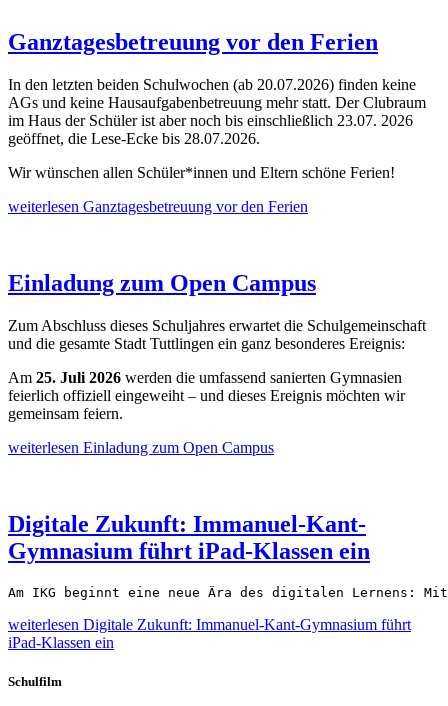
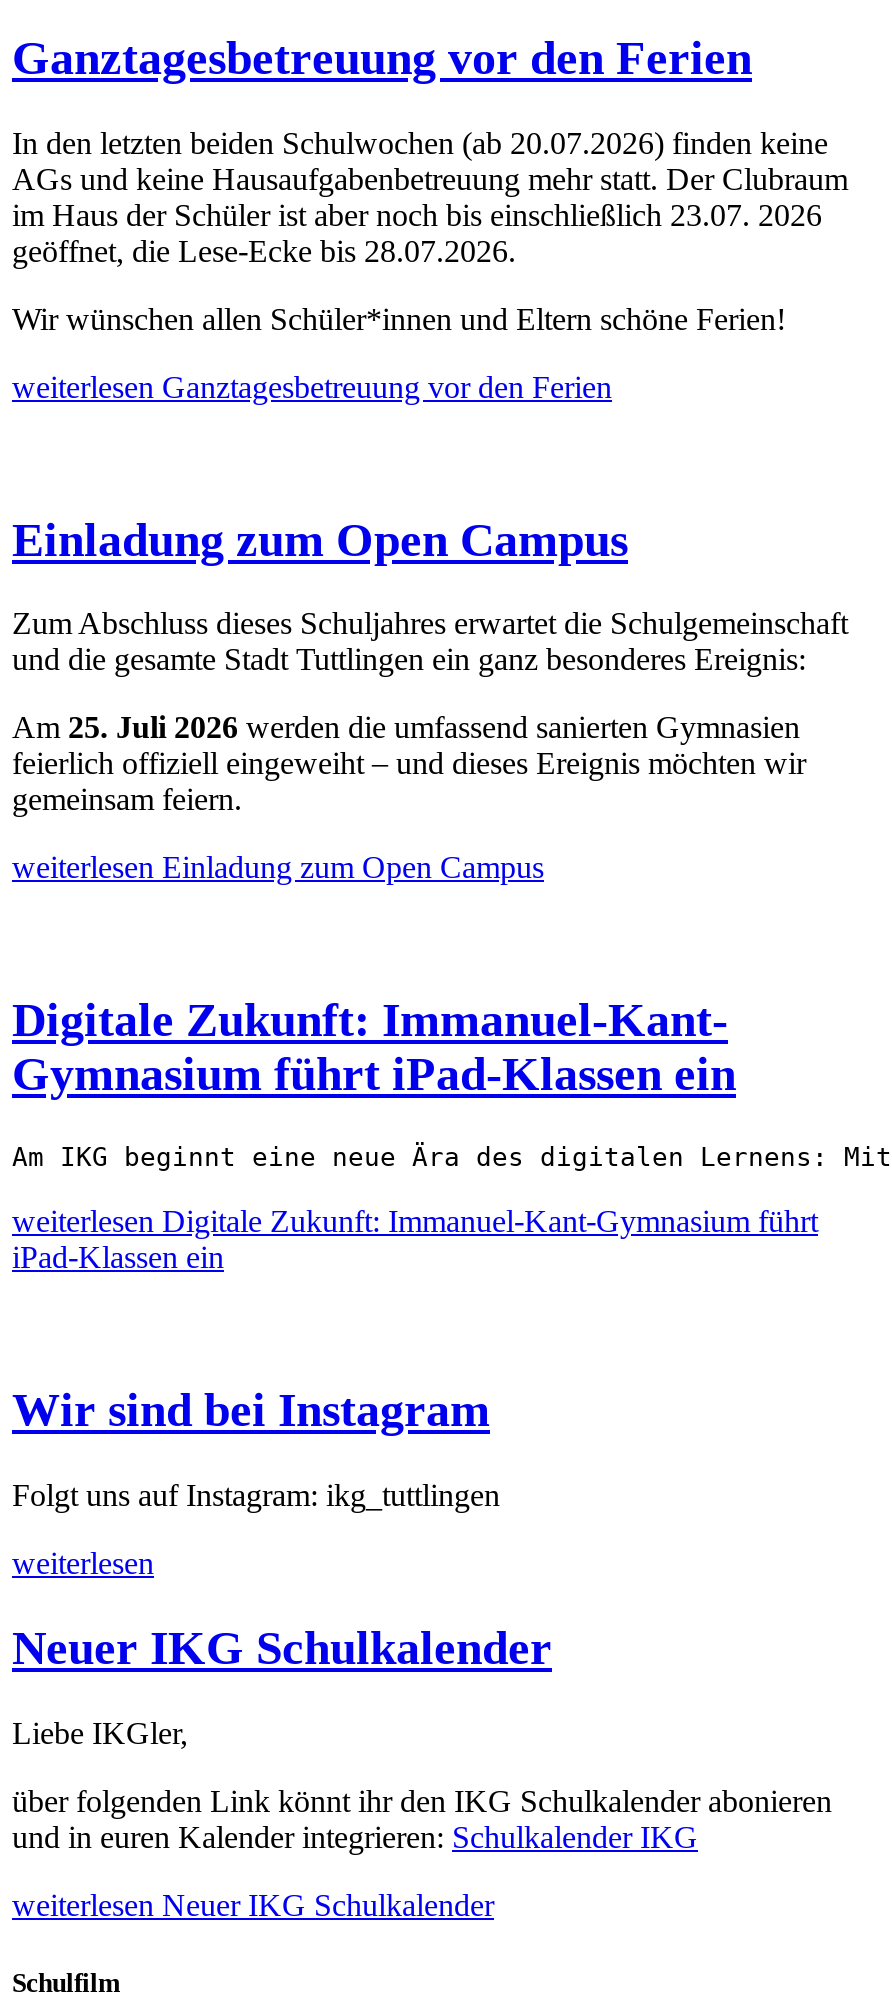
+ Wir sind bei Instagram
+ Folgt uns auf Instagram: ikg_tuttlingen
+ weiterlesen
+ Neuer IKG Schulkalender
+ Liebe IKGler,
+ über folgenden Link könnt ihr den IKG Schulkalender abonieren
+ und in euren Kalender integrieren: Schulkalender IKG
+ weiterlesen Neuer IKG Schulkalender
